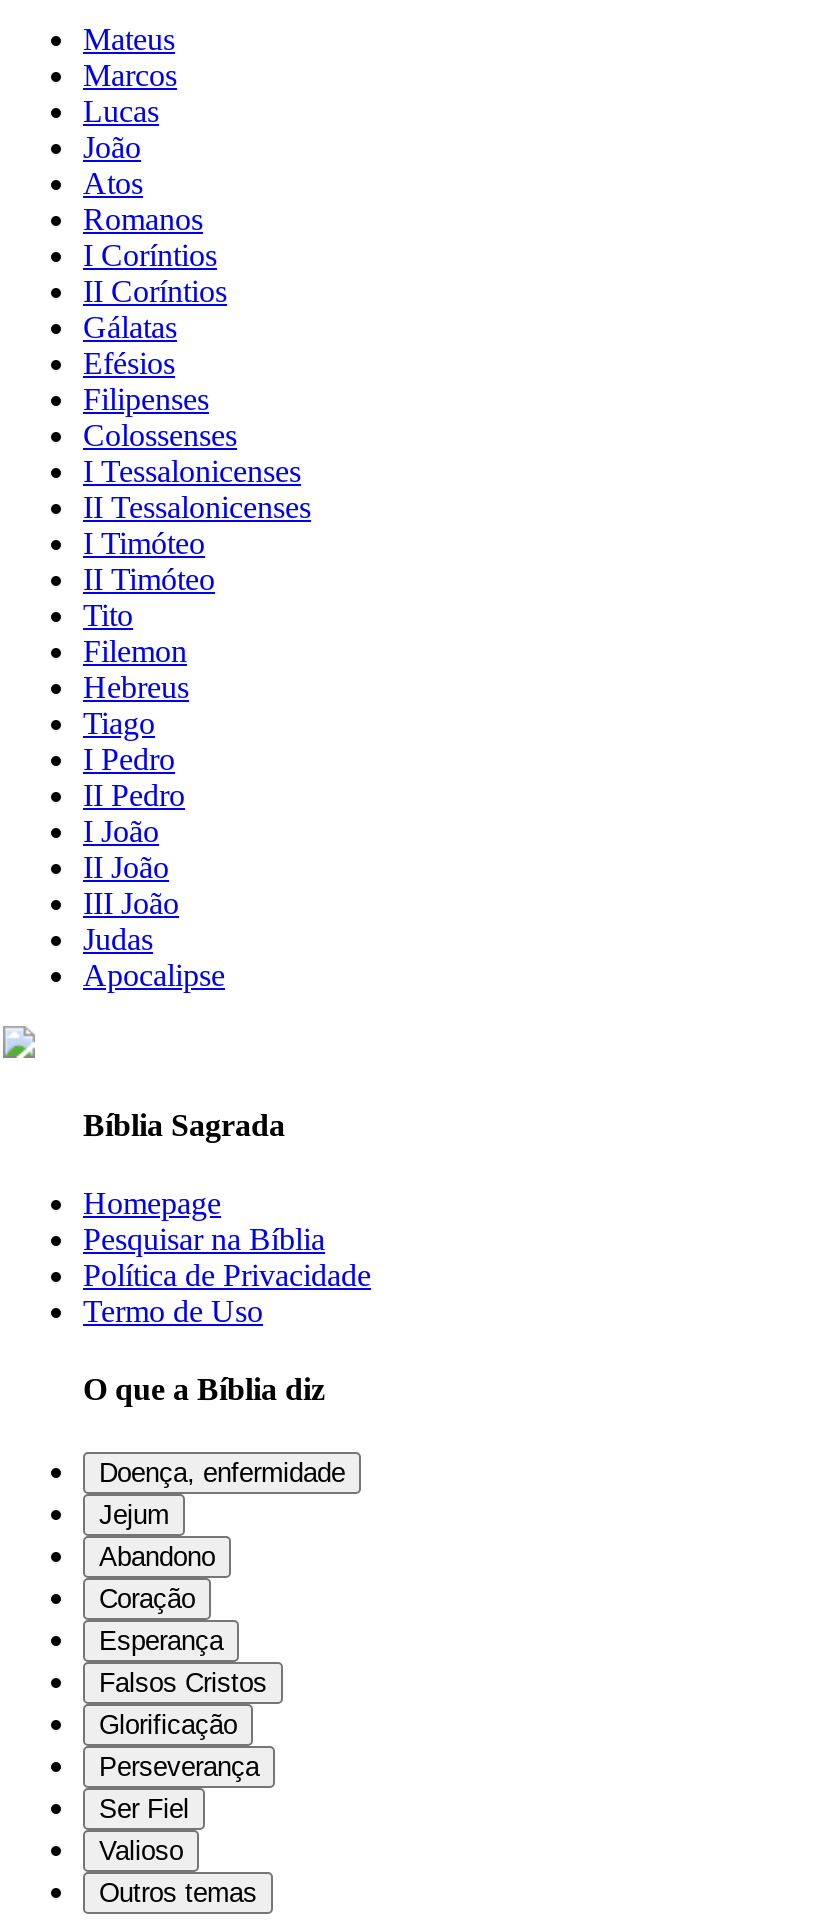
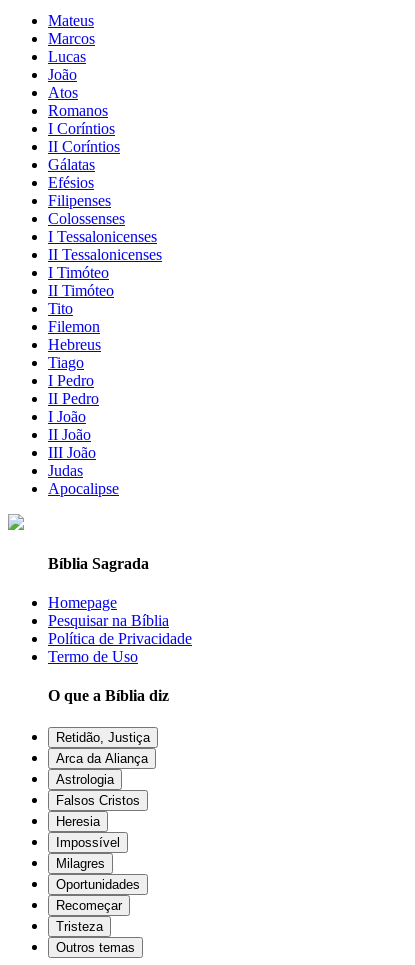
- Doença, enfermidade
- Jejum
- Abandono
- Coração
- Esperança
+ Retidão, Justiça
+ Arca da Aliança
+ Astrologia

moved up: Falsos Cristos

- Glorificação
- Perseverança
- Ser Fiel
- Valioso
+ Heresia
+ Impossível
+ Milagres
+ Oportunidades
+ Recomeçar
+ Tristeza
